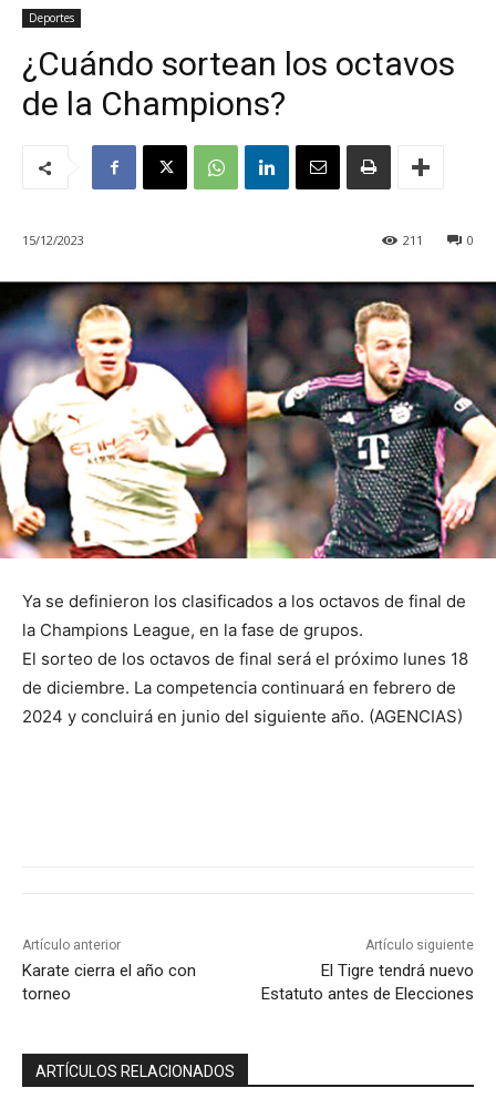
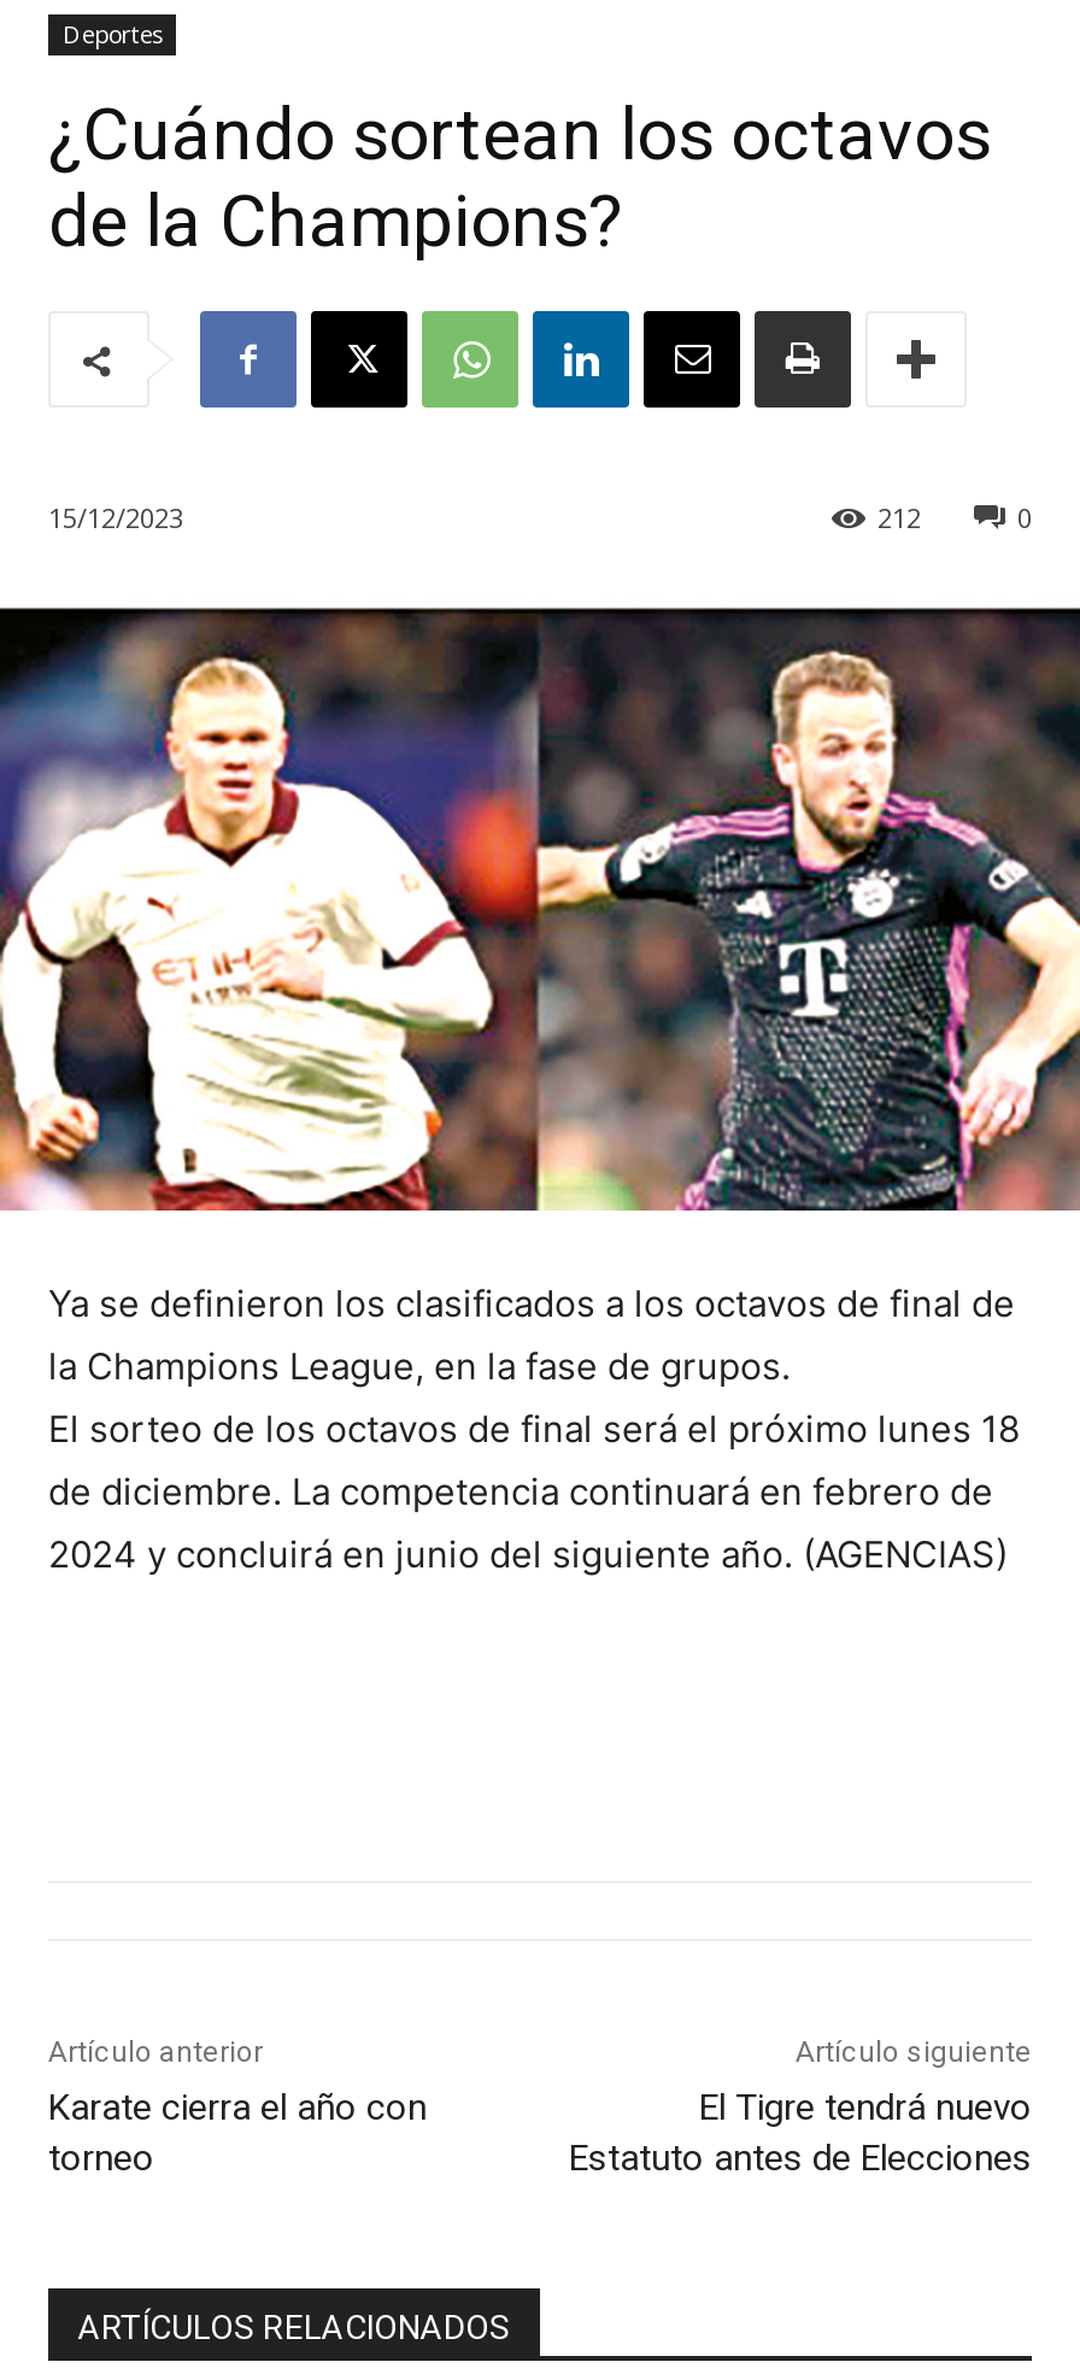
- 211
+ 212
